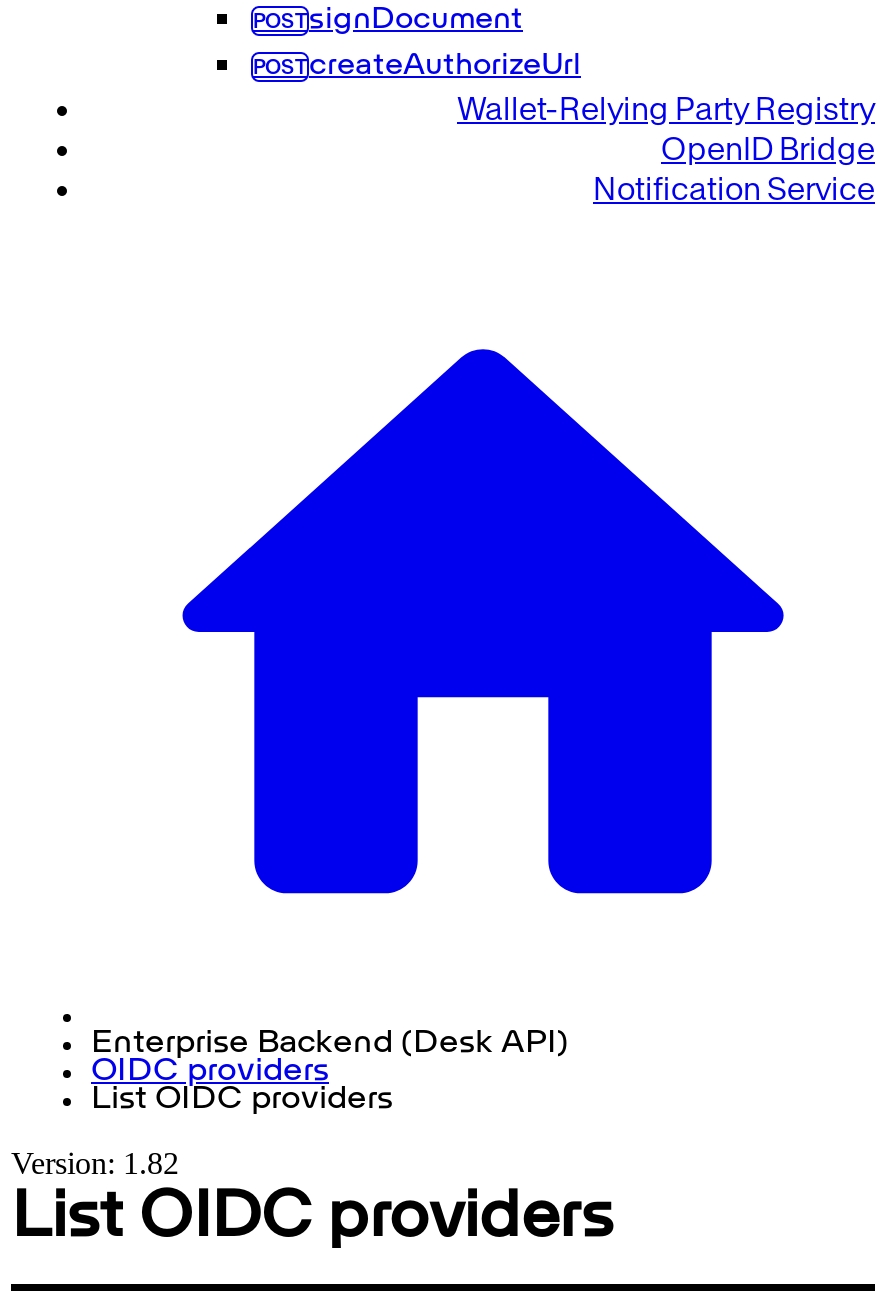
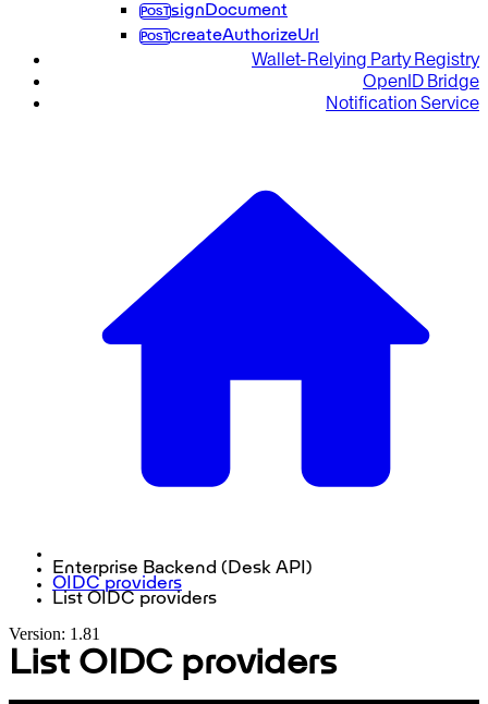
- Version: 1.82
+ Version: 1.81
